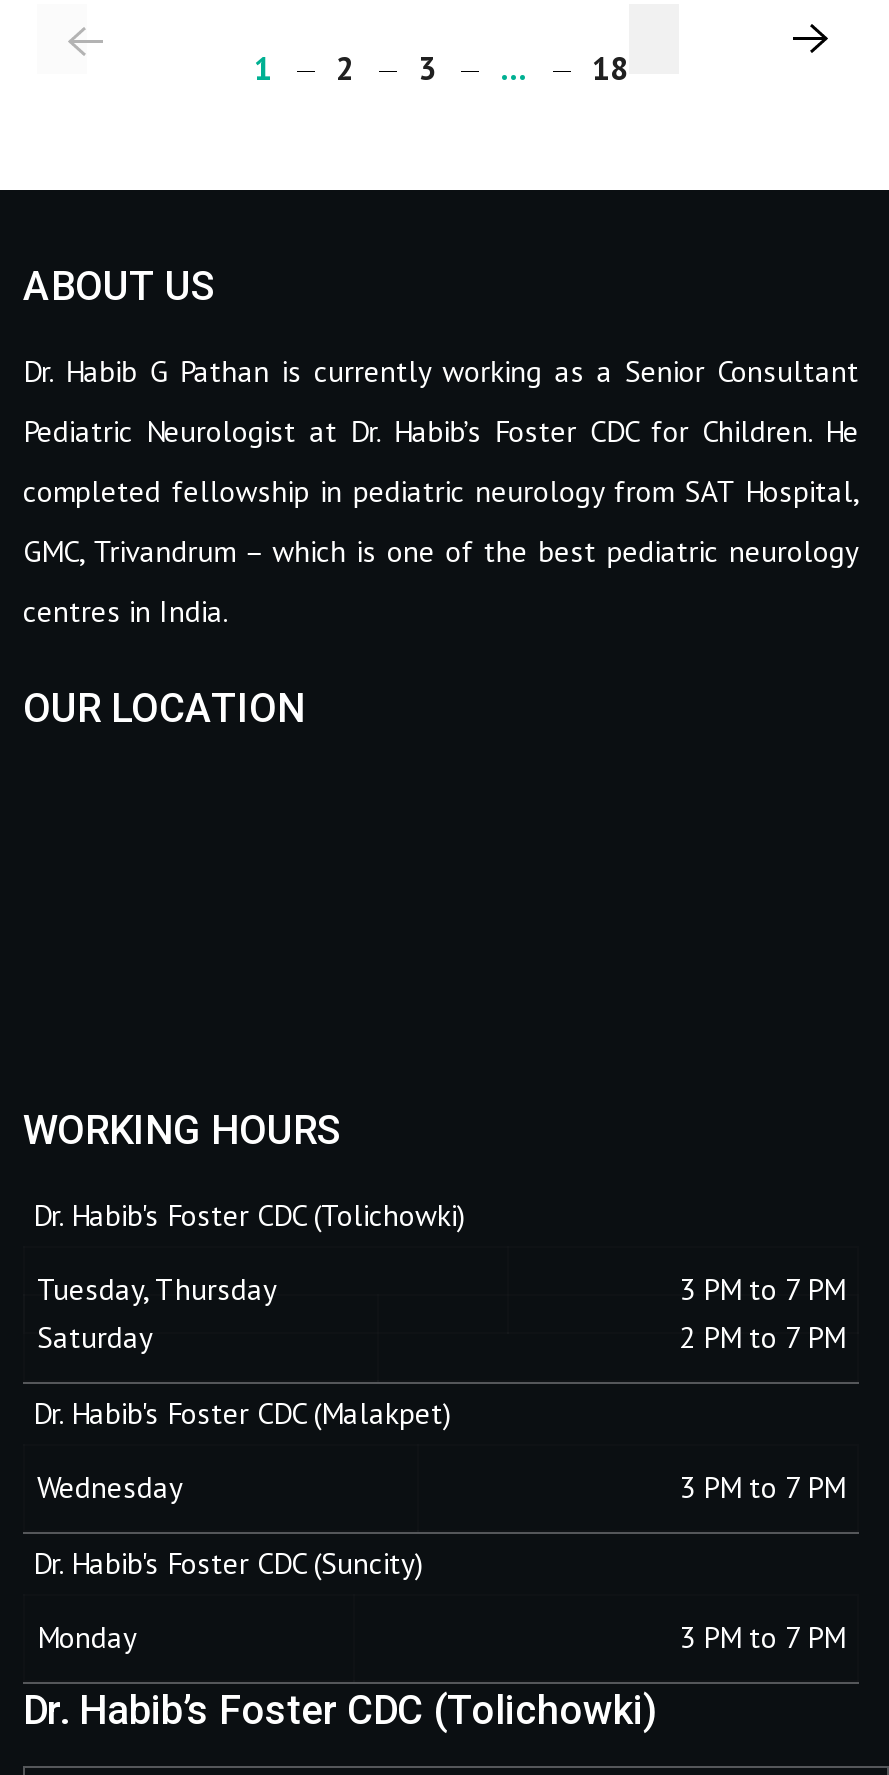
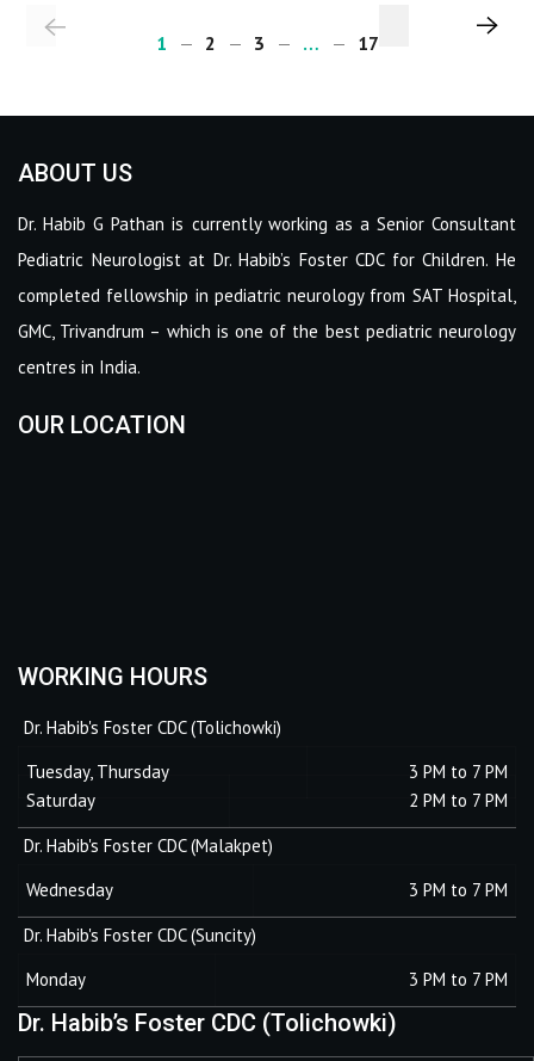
- 18
+ 17
